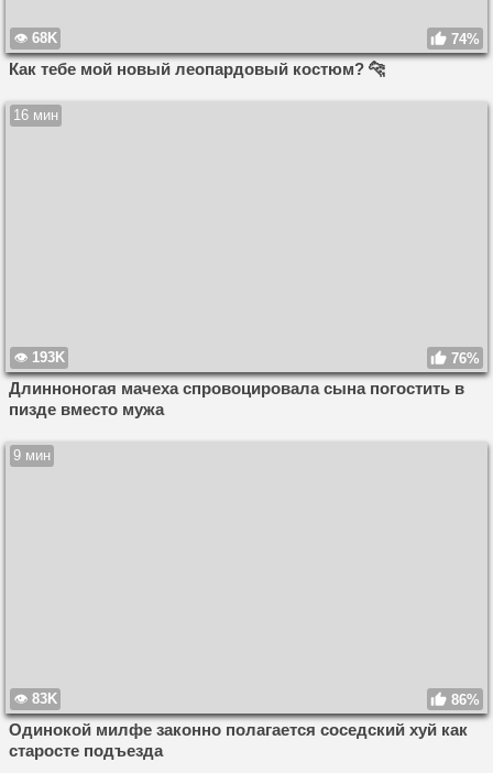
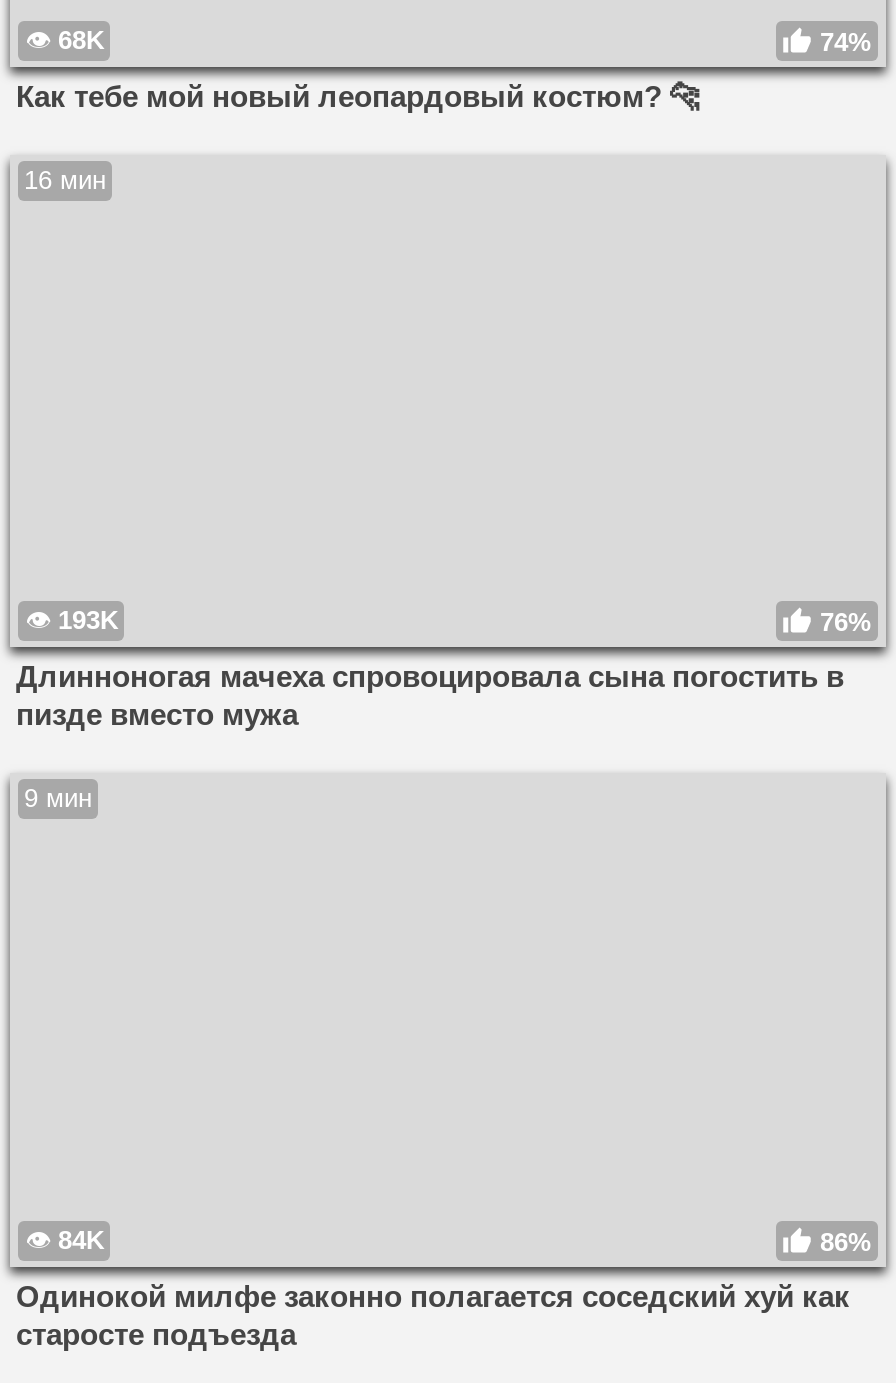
- 83K
+ 84K
